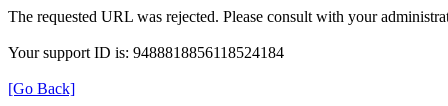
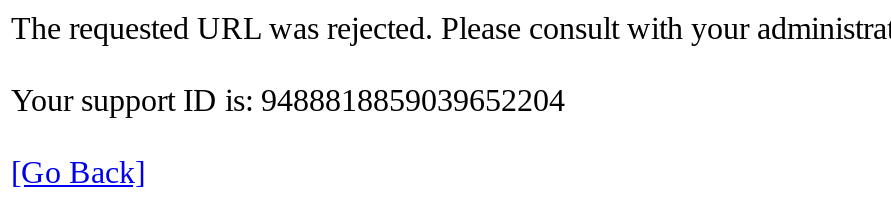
- Your support ID is: 9488818856118524184
+ Your support ID is: 9488818859039652204
